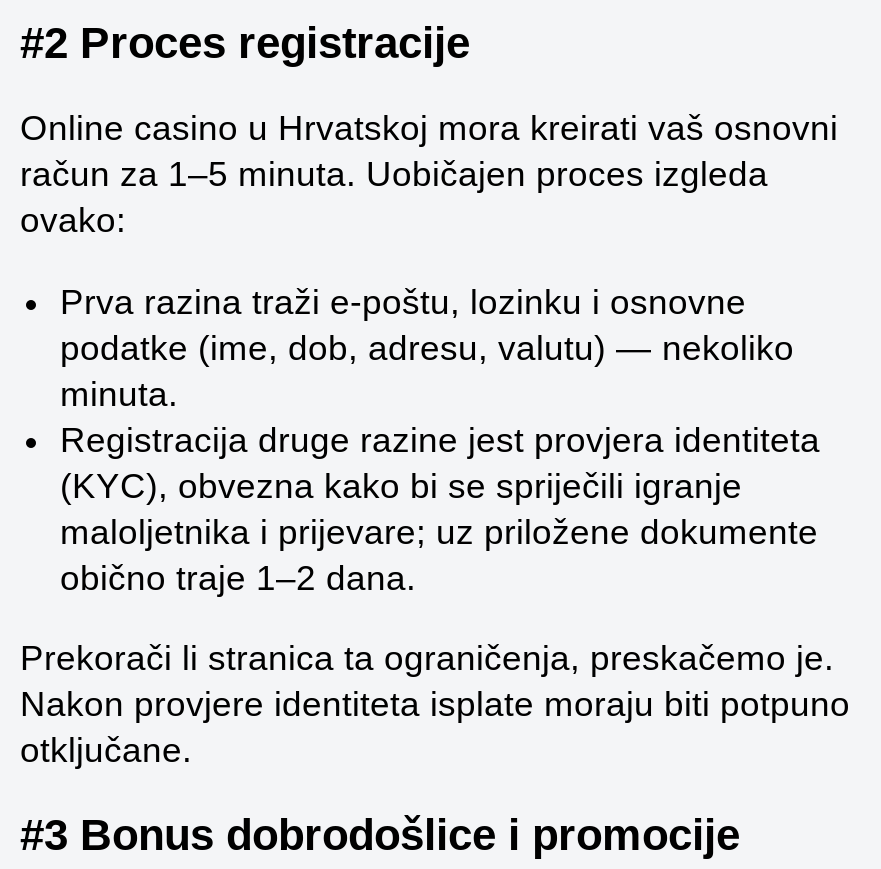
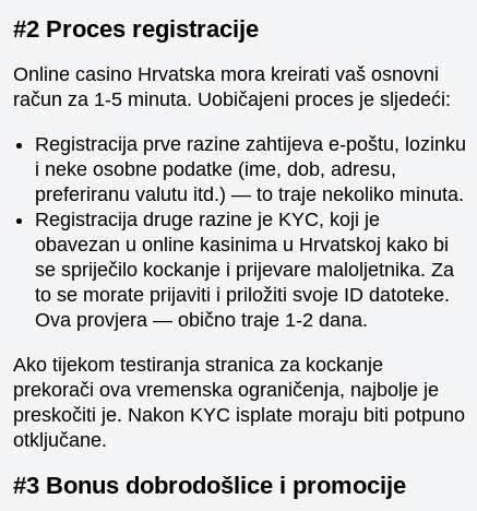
- Online casino u Hrvatskoj mora kreirati vaš osnovni
- račun za 1–5 minuta. Uobičajen proces izgleda
- ovako:
+ Online casino Hrvatska mora kreirati vaš osnovni
+ račun za 1-5 minuta. Uobičajeni proces je sljedeći:

- Prva razina traži e-poštu, lozinku i osnovne
- podatke (ime, dob, adresu, valutu) — nekoliko
- minuta.
- Registracija druge razine jest provjera identiteta
- (KYC), obvezna kako bi se spriječili igranje
- maloljetnika i prijevare; uz priložene dokumente
- obično traje 1–2 dana.
+ Registracija prve razine zahtijeva e-poštu, lozinku
+ i neke osobne podatke (ime, dob, adresu,
+ preferiranu valutu itd.) — to traje nekoliko minuta.
+ Registracija druge razine je KYC, koji je
+ obavezan u online kasinima u Hrvatskoj kako bi
+ se spriječilo kockanje i prijevare maloljetnika. Za
+ to se morate prijaviti i priložiti svoje ID datoteke.
+ Ova provjera — obično traje 1-2 dana.

- Prekorači li stranica ta ograničenja, preskačemo je.
- Nakon provjere identiteta isplate moraju biti potpuno
+ Ako tijekom testiranja stranica za kockanje
+ prekorači ova vremenska ograničenja, najbolje je
+ preskočiti je. Nakon KYC isplate moraju biti potpuno
